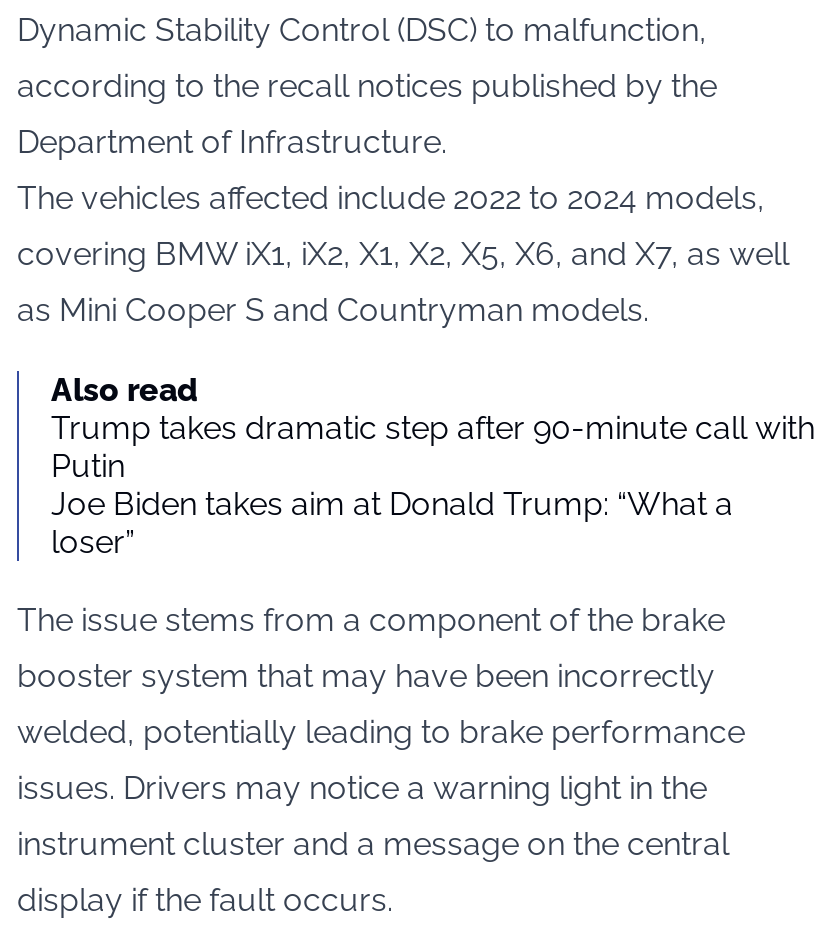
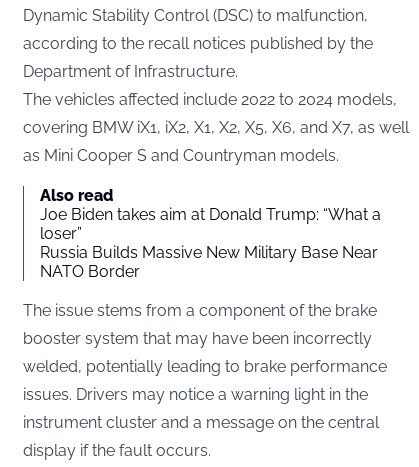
- Trump takes dramatic step after 90-minute call with
- Putin

moved up: Joe Biden takes aim at Donald Trump: “What a | loser”

+ Russia Builds Massive New Military Base Near
+ NATO Border
